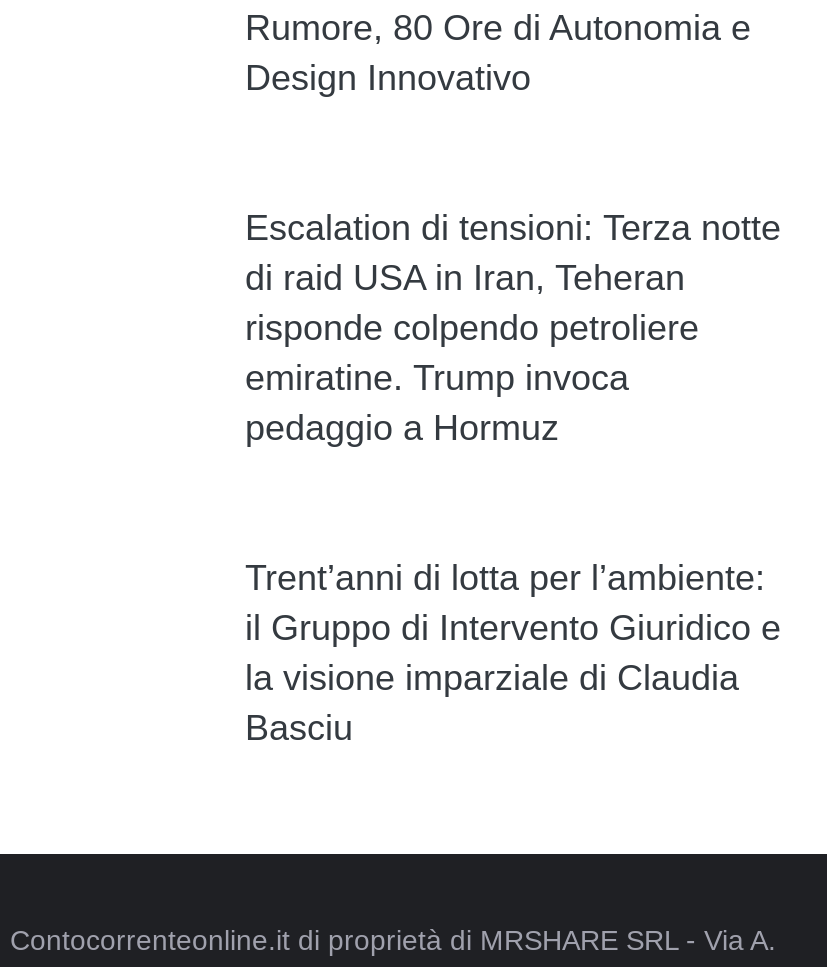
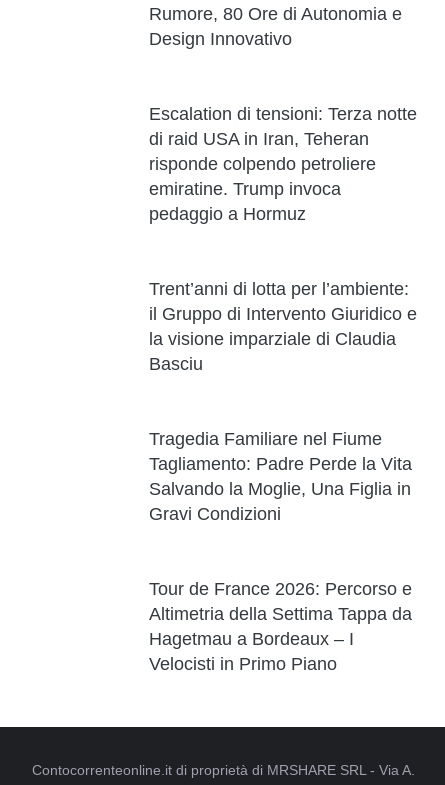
+ Tragedia Familiare nel Fiume
+ Tagliamento: Padre Perde la Vita
+ Salvando la Moglie, Una Figlia in
+ Gravi Condizioni

+ Tour de France 2026: Percorso e
+ Altimetria della Settima Tappa da
+ Hagetmau a Bordeaux – I
+ Velocisti in Primo Piano
